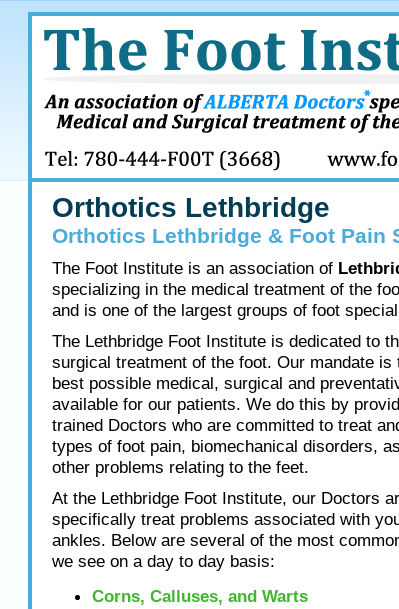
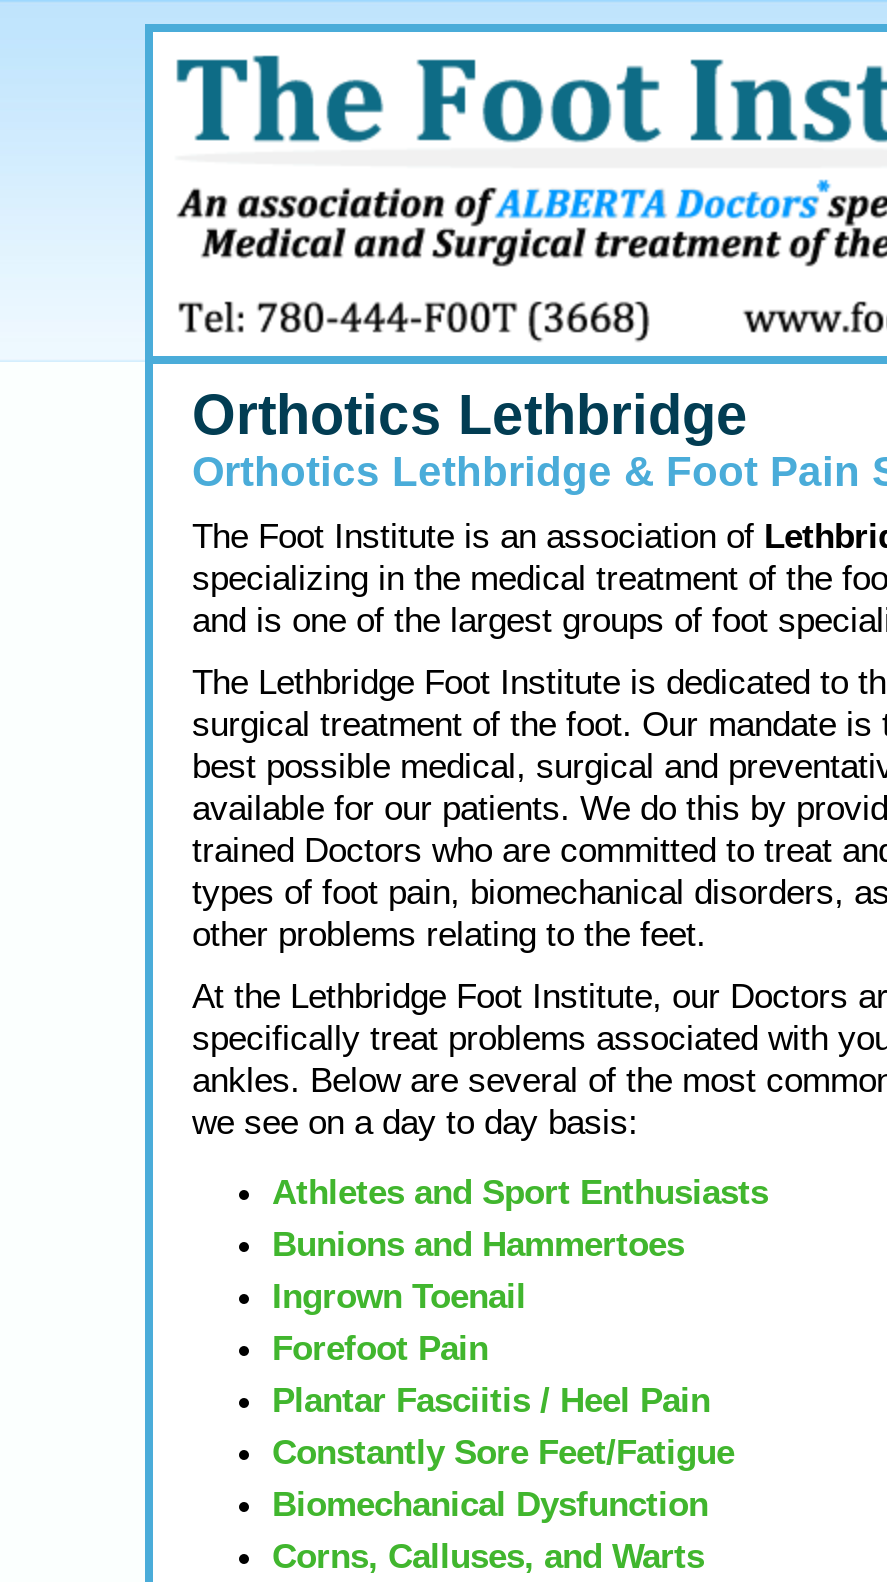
+ Athletes and Sport Enthusiasts
+ Bunions and Hammertoes
+ Ingrown Toenail
+ Forefoot Pain
+ Plantar Fasciitis / Heel Pain
+ Constantly Sore Feet/Fatigue
+ Biomechanical Dysfunction
